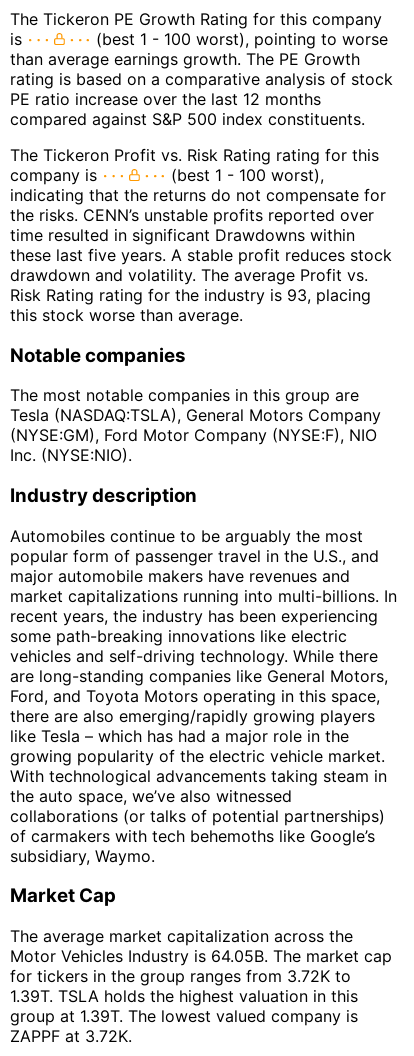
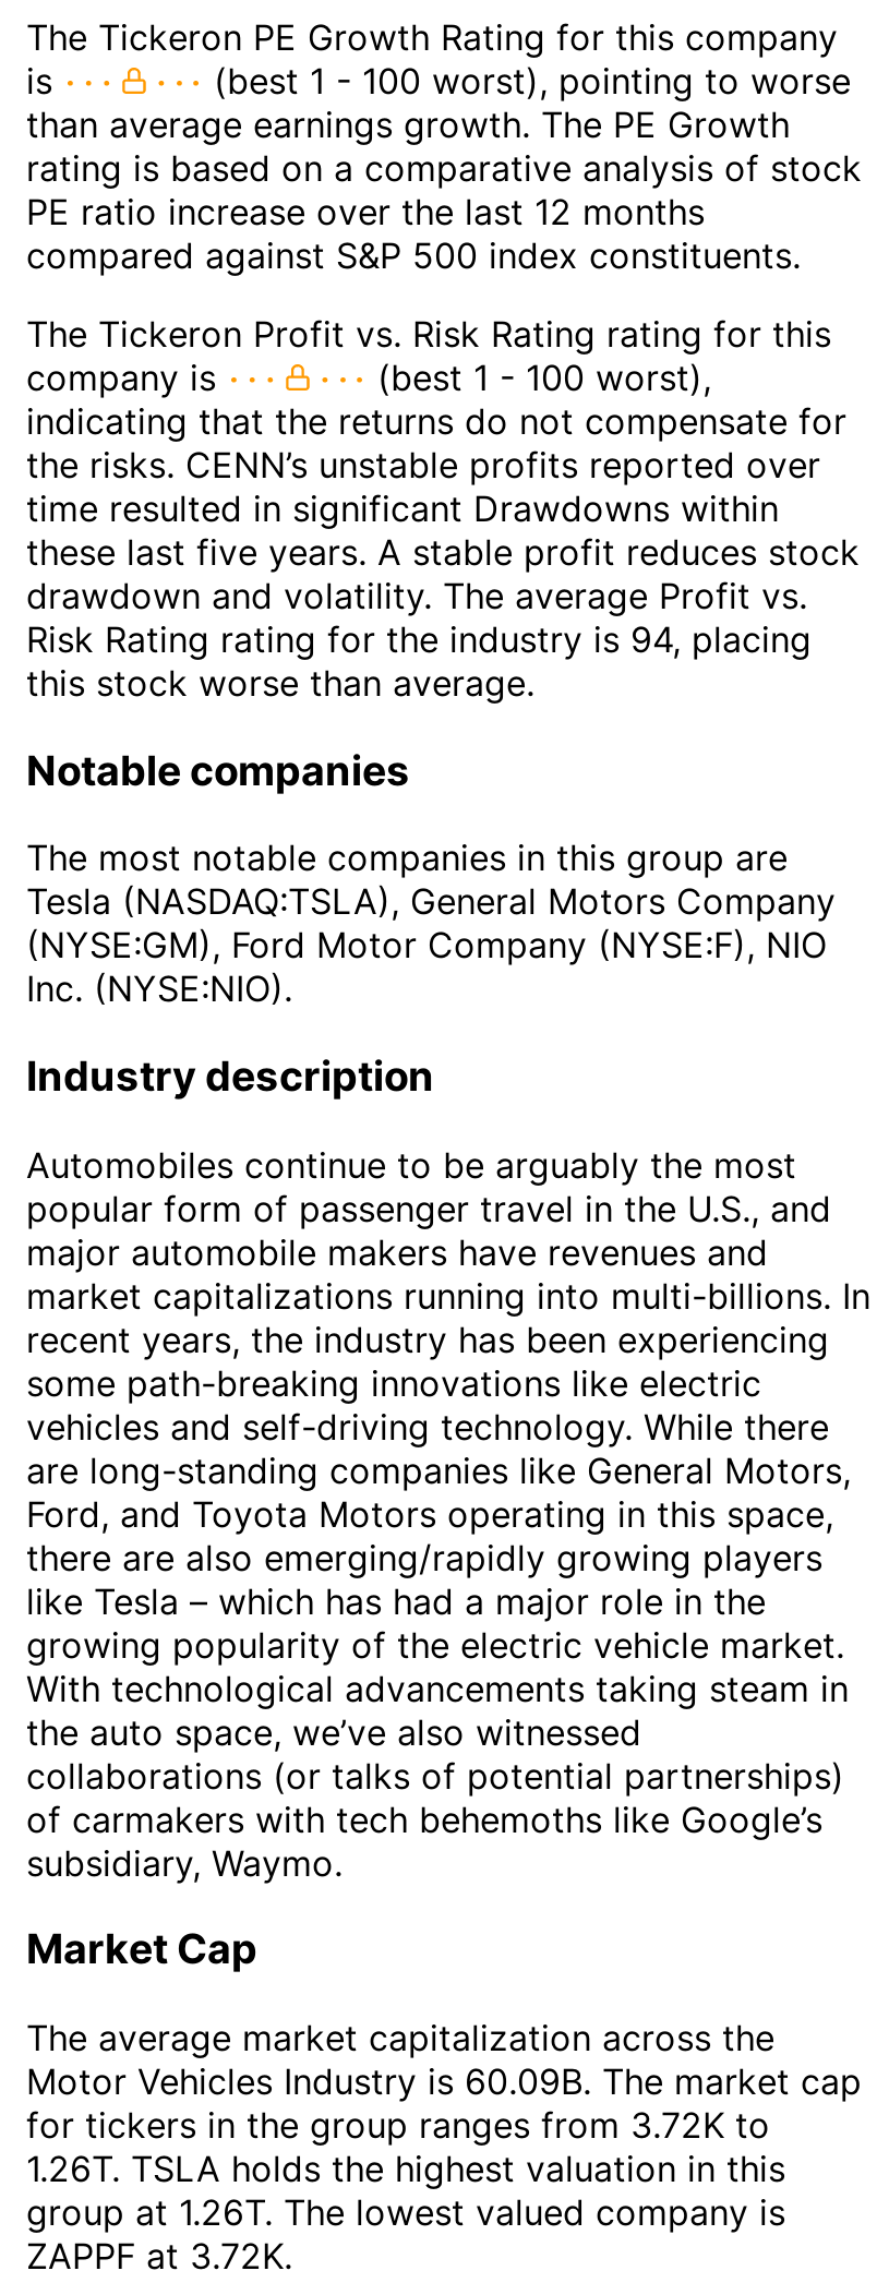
- Risk Rating rating for the industry is 93, placing
+ Risk Rating rating for the industry is 94, placing

- Motor Vehicles Industry is 64.05B. The market cap
+ Motor Vehicles Industry is 60.09B. The market cap

- 1.39T. TSLA holds the highest valuation in this
+ 1.26T. TSLA holds the highest valuation in this

- group at 1.39T. The lowest valued company is
+ group at 1.26T. The lowest valued company is
